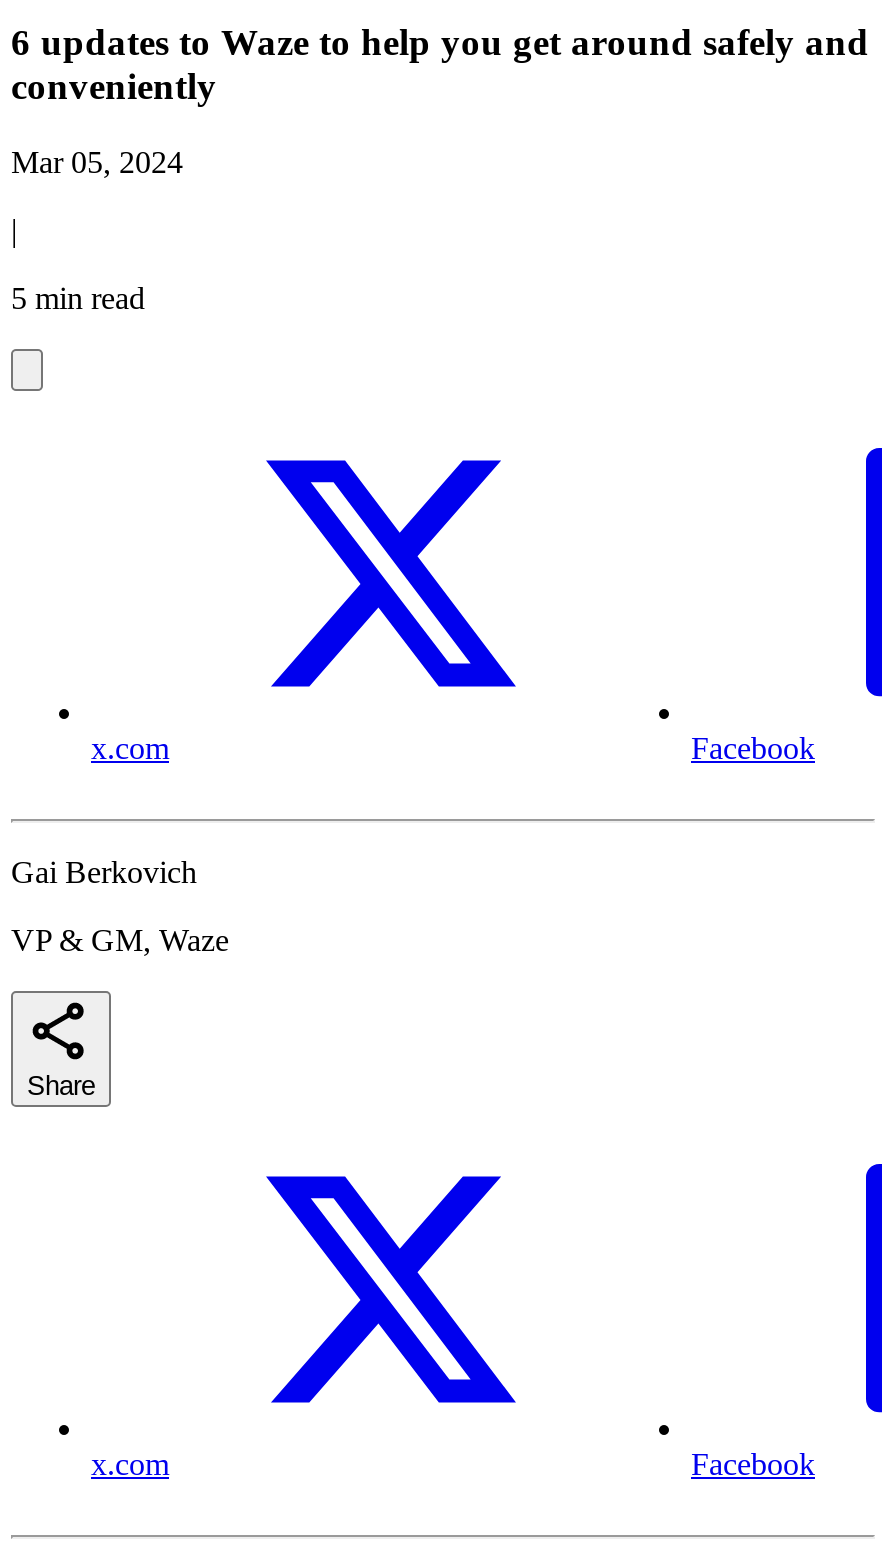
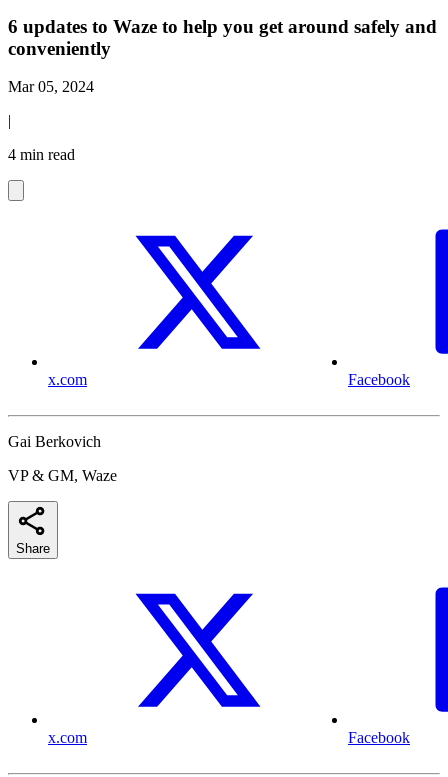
- 5 min read
+ 4 min read
